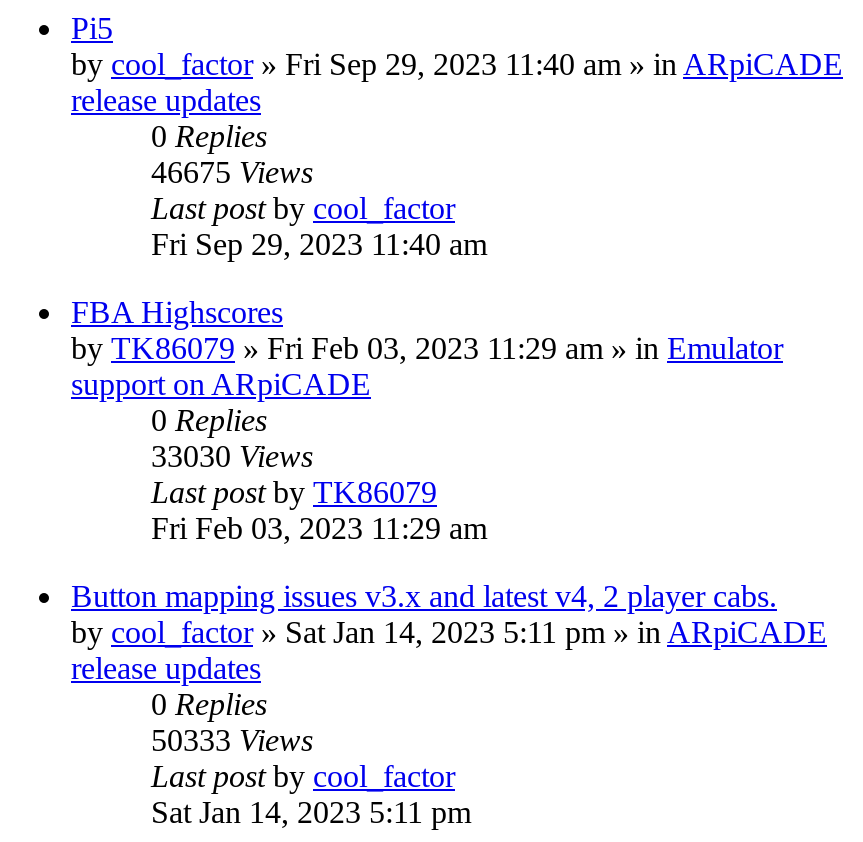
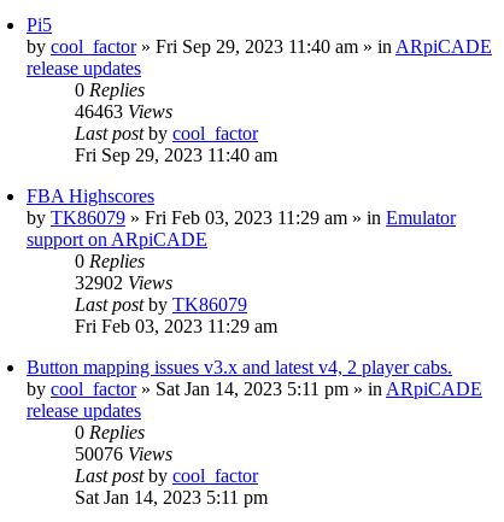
- 46675 Views
+ 46463 Views

- 33030 Views
+ 32902 Views

- 50333 Views
+ 50076 Views
